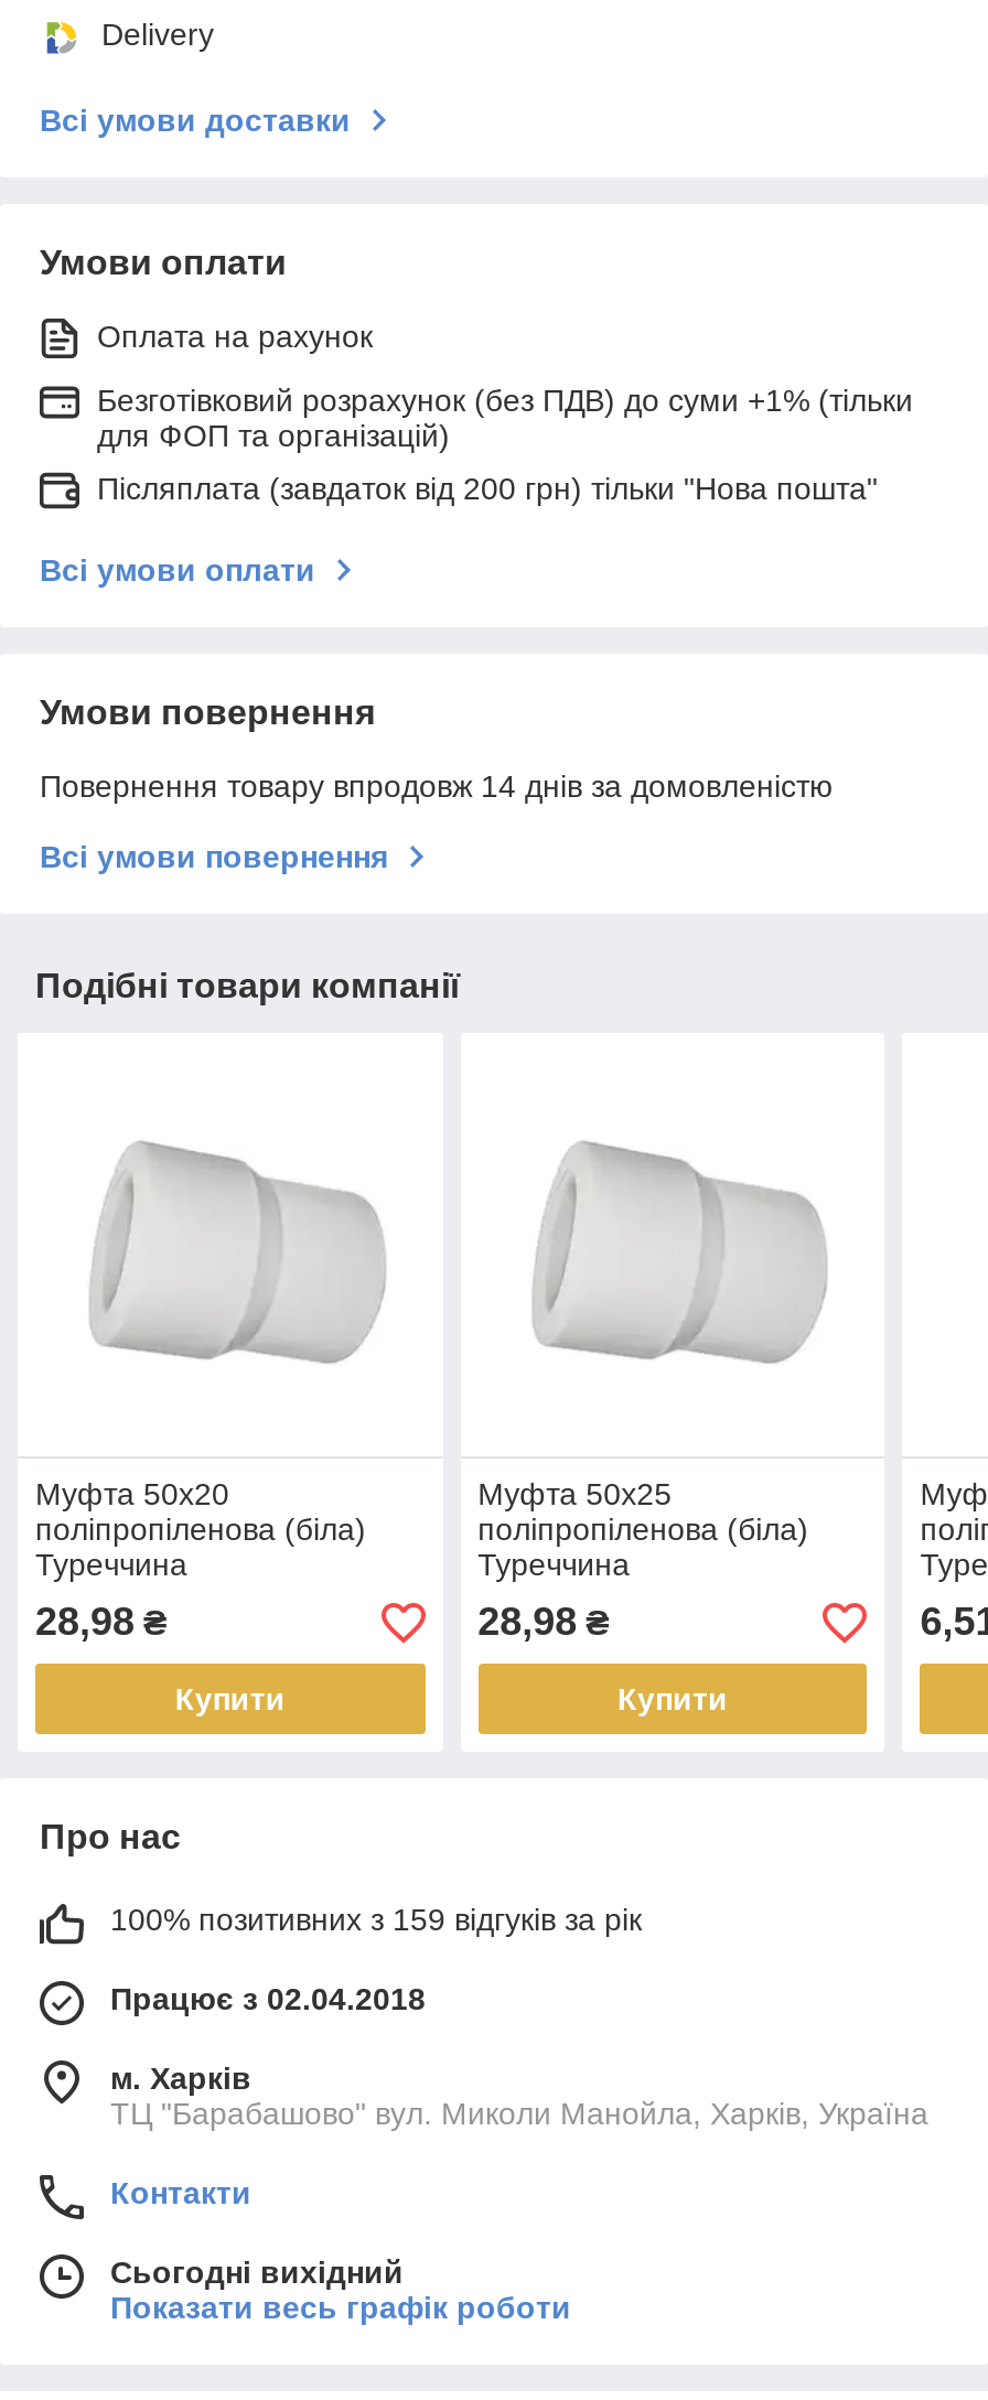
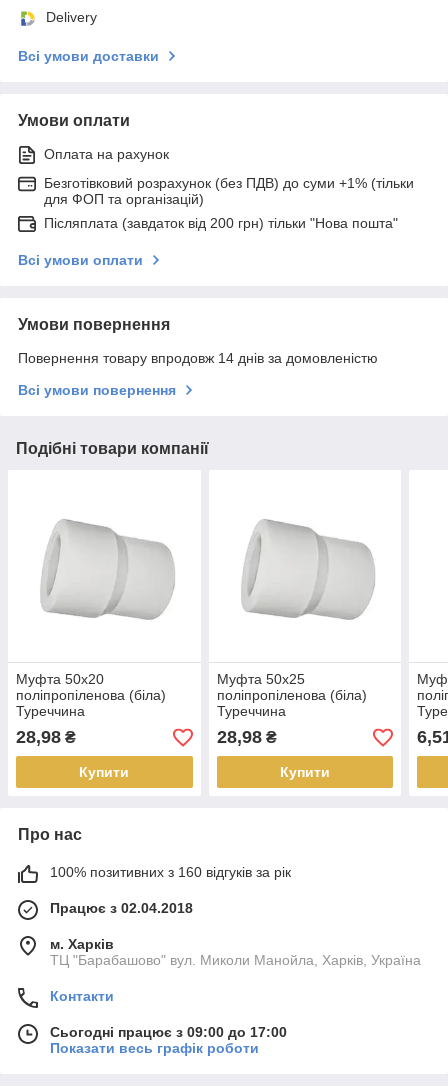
- 100% позитивних з 159 відгуків за рік
+ 100% позитивних з 160 відгуків за рік

- Сьогодні вихідний
+ Сьогодні працює з 09:00 до 17:00
